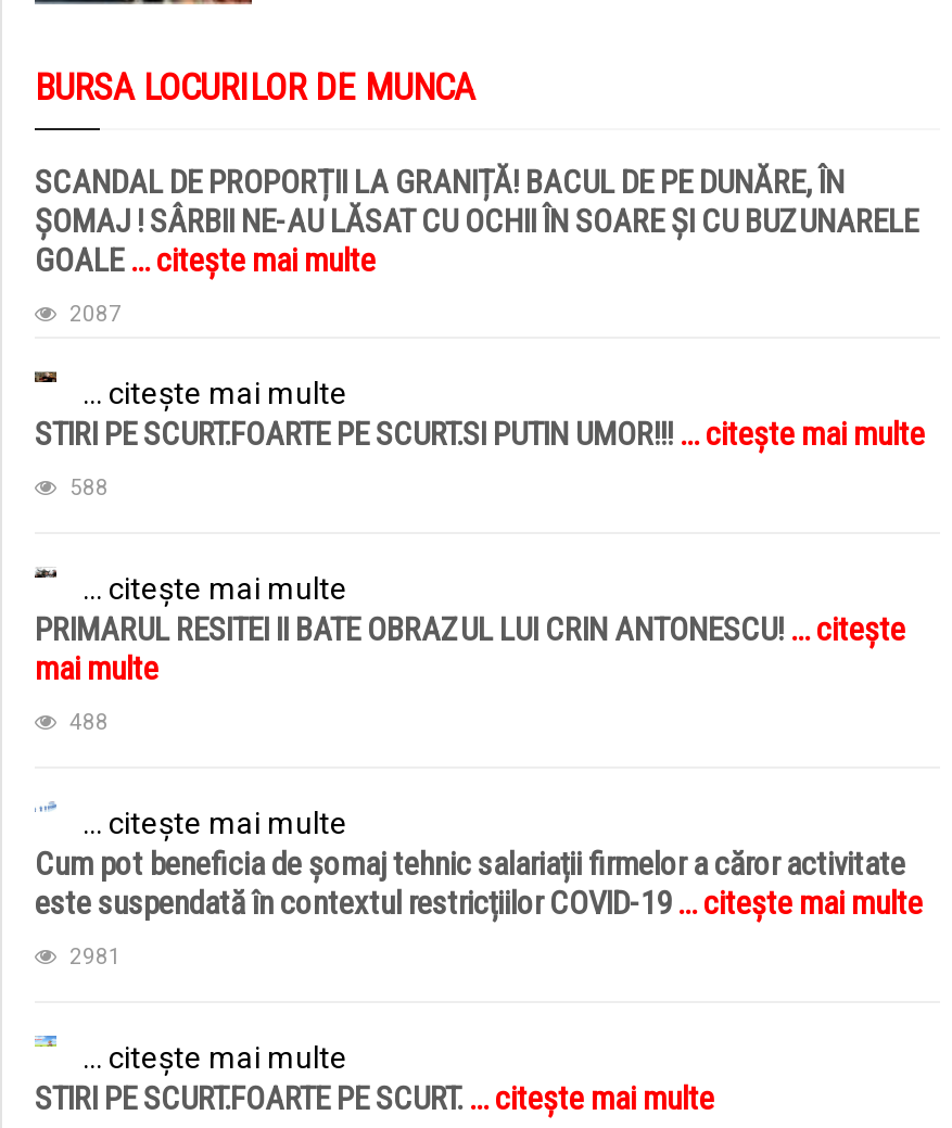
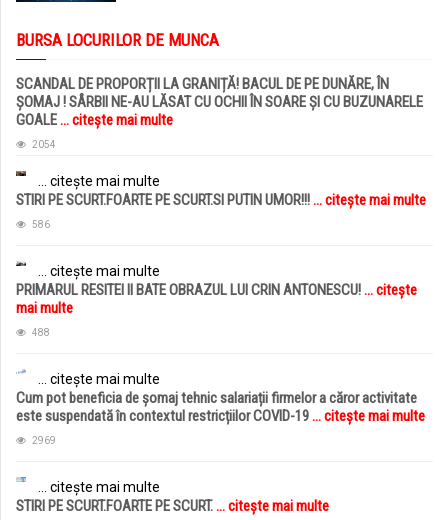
- 2087
+ 2054

- 588
+ 586

- 2981
+ 2969
